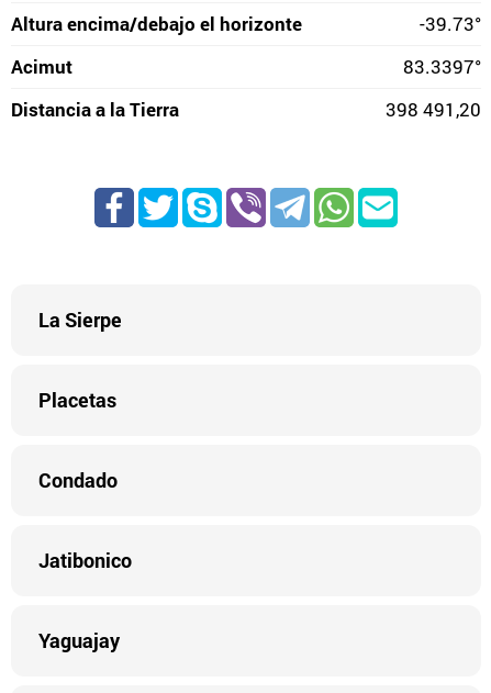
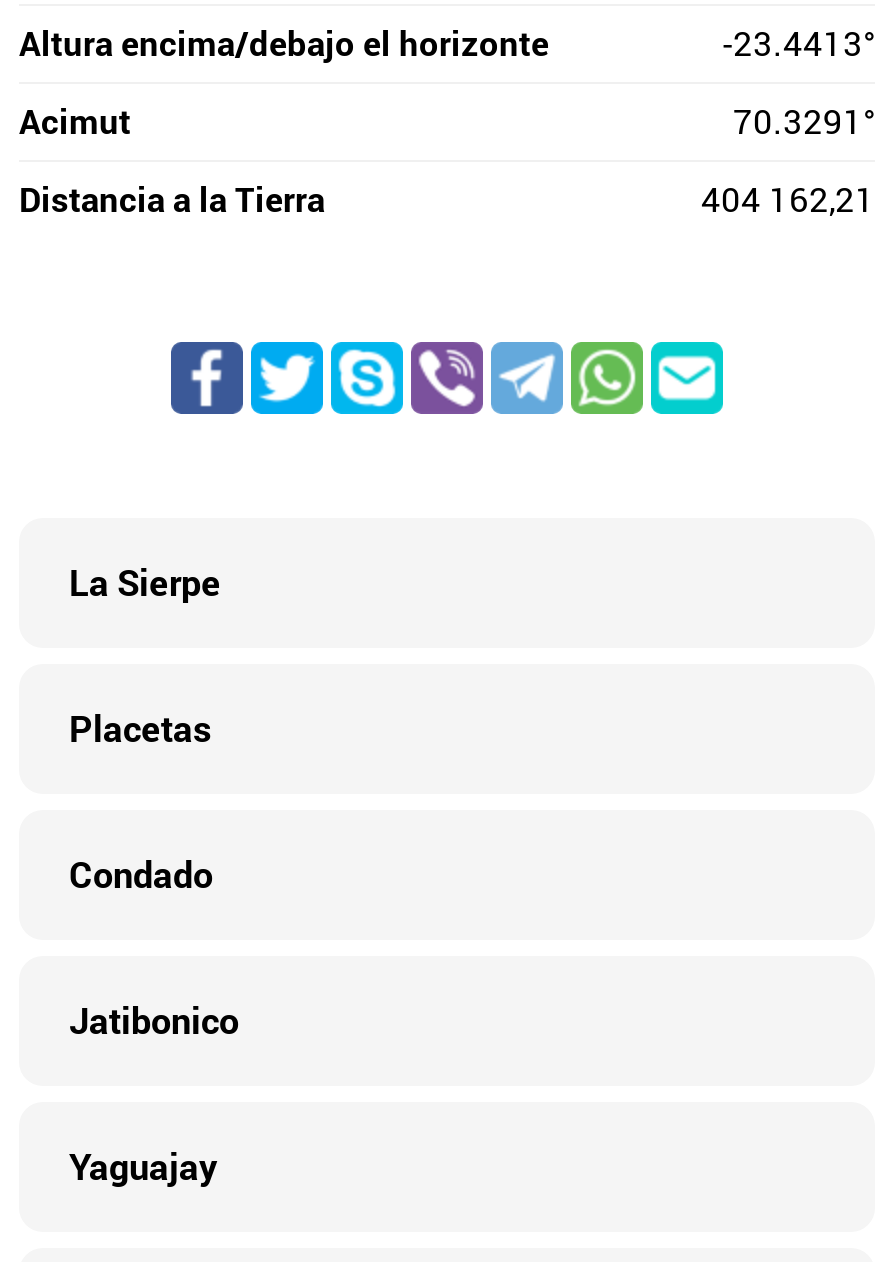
- -39.73°
+ -23.4413°

- 83.3397°
+ 70.3291°

- 398 491,20
+ 404 162,21
